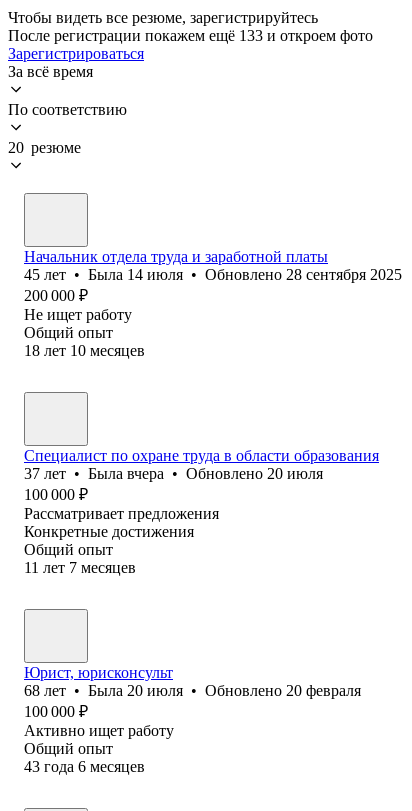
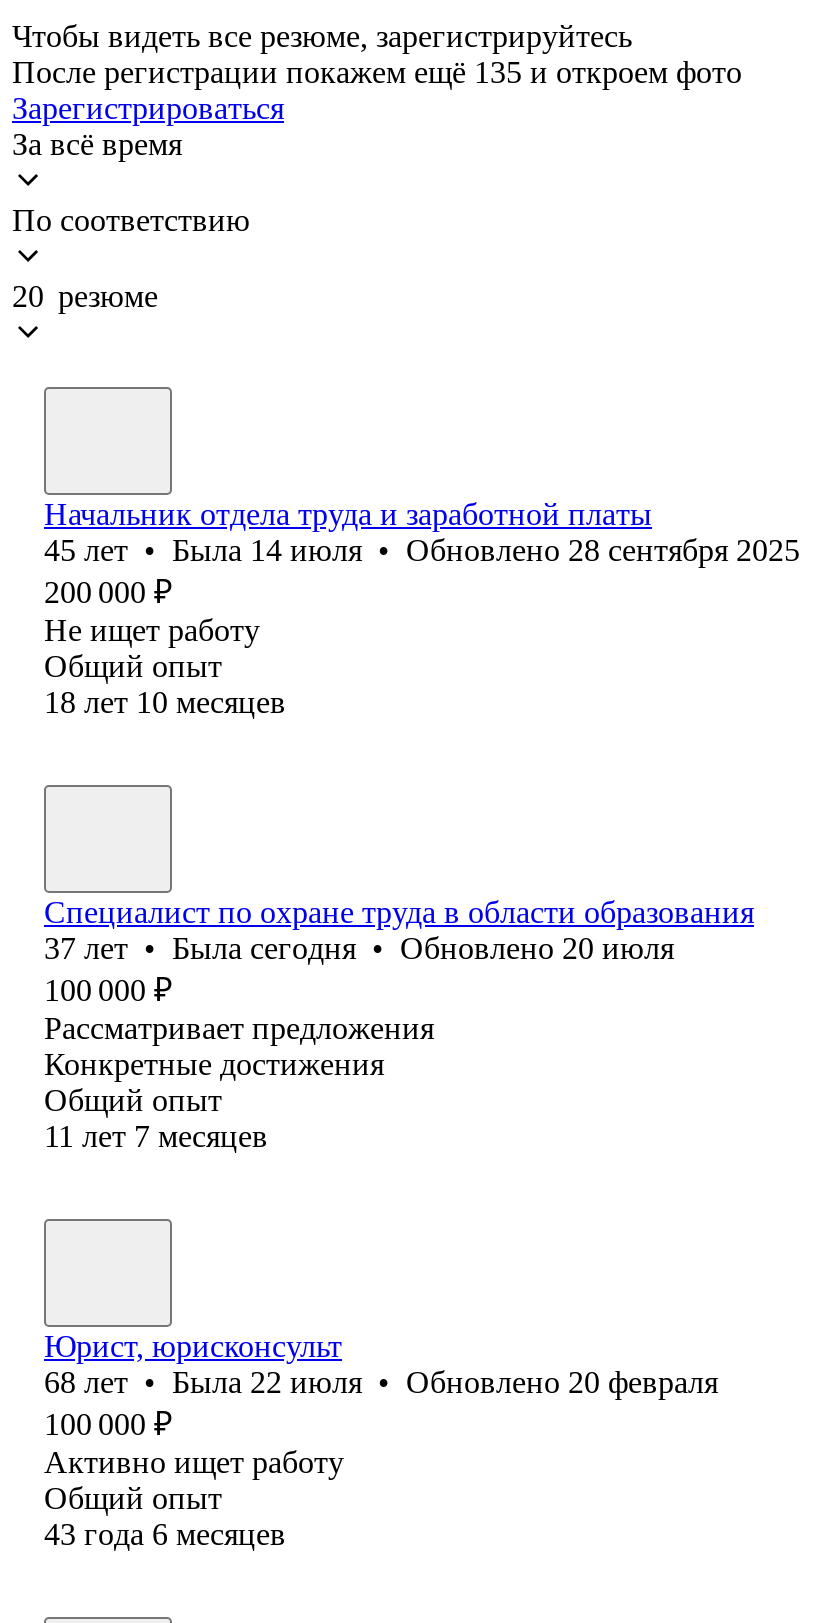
- После регистрации покажем ещё 133 и откроем фото
+ После регистрации покажем ещё 135 и откроем фото

- 37 лет • Была вчера • Обновлено 20 июля
+ 37 лет • Была сегодня • Обновлено 20 июля

- 68 лет • Была 20 июля • Обновлено 20 февраля
+ 68 лет • Была 22 июля • Обновлено 20 февраля
